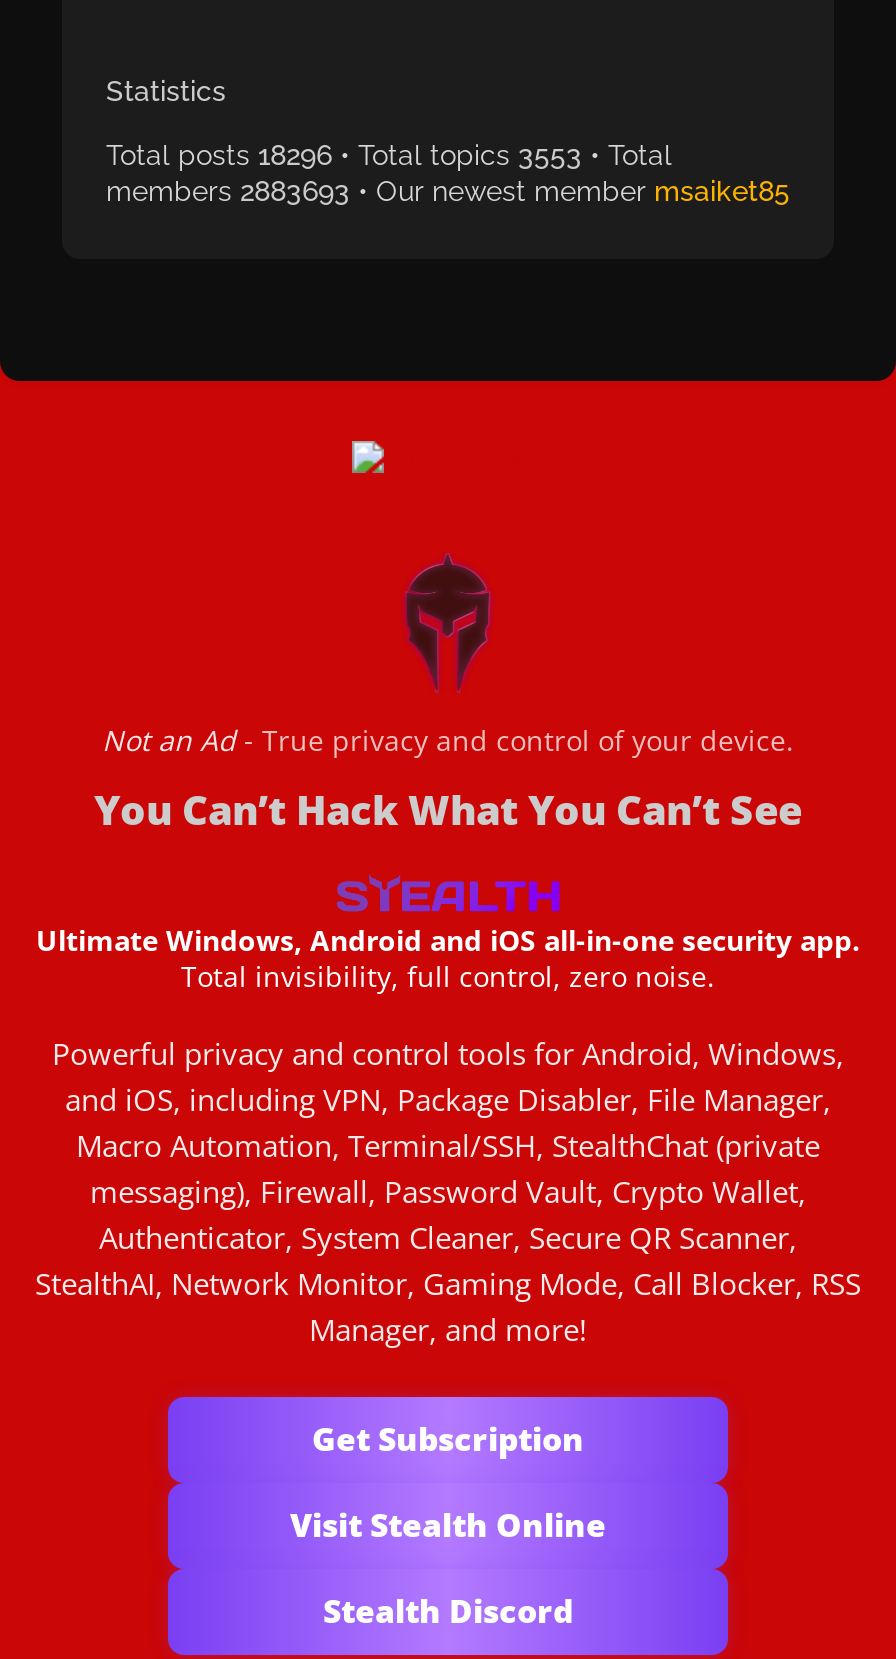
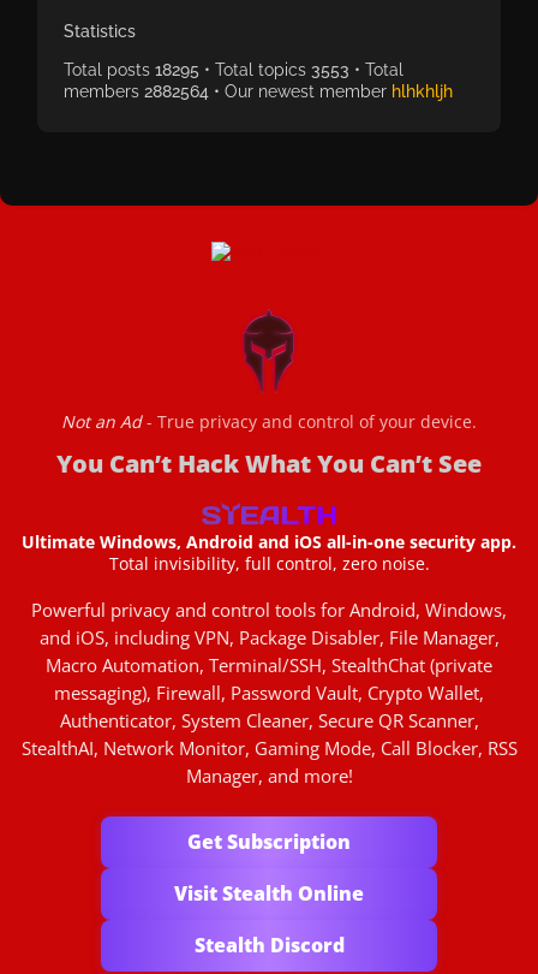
- Total posts 18296 • Total topics 3553 • Total
+ Total posts 18295 • Total topics 3553 • Total

- members 2883693 • Our newest member msaiket85
+ members 2882564 • Our newest member hlhkhljh
